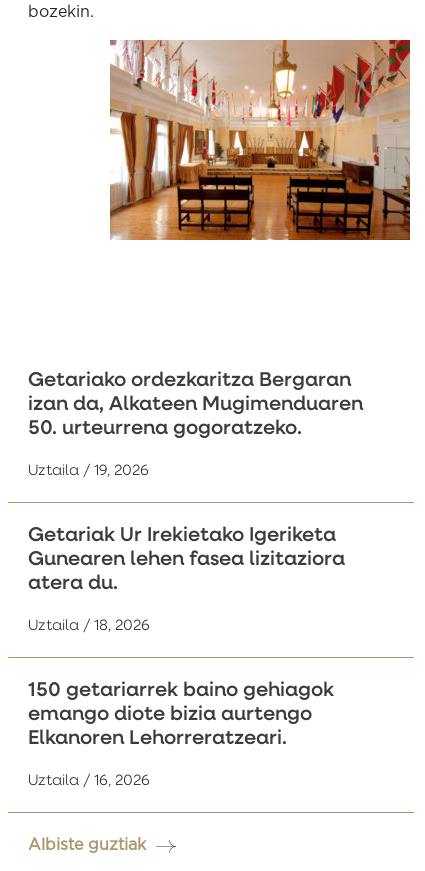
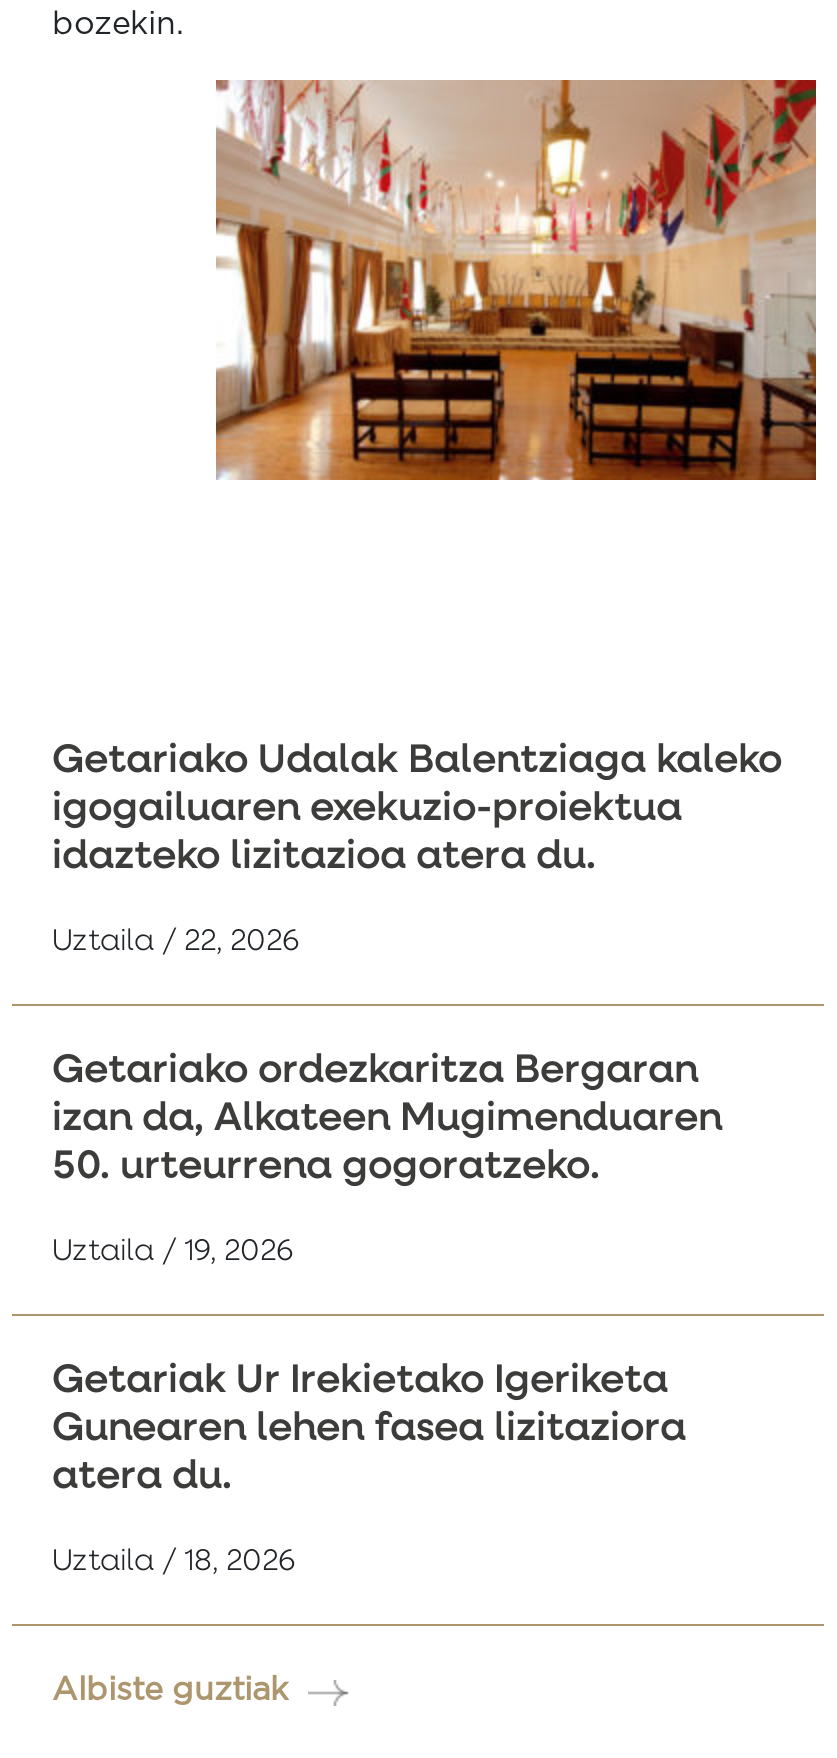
+ Getariako Udalak Balentziaga kaleko
+ igogailuaren exekuzio-proiektua
+ idazteko lizitazioa atera du.
+ Uztaila / 22, 2026

moved down: Getariako ordezkaritza Bergaran | izan da, Alkateen Mugimenduaren | 50. urteurrena gogoratzeko. | Uztaila / 19, 2026 | Getariak Ur Irekietako Igeriketa | Gunearen lehen fasea lizitaziora | atera du. | Uztaila / 18, 2026

- 150 getariarrek baino gehiagok
- emango diote bizia aurtengo
- Elkanoren Lehorreratzeari.
- Uztaila / 16, 2026
